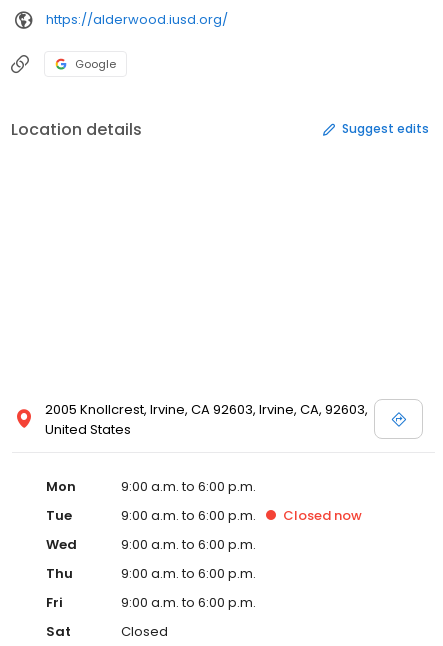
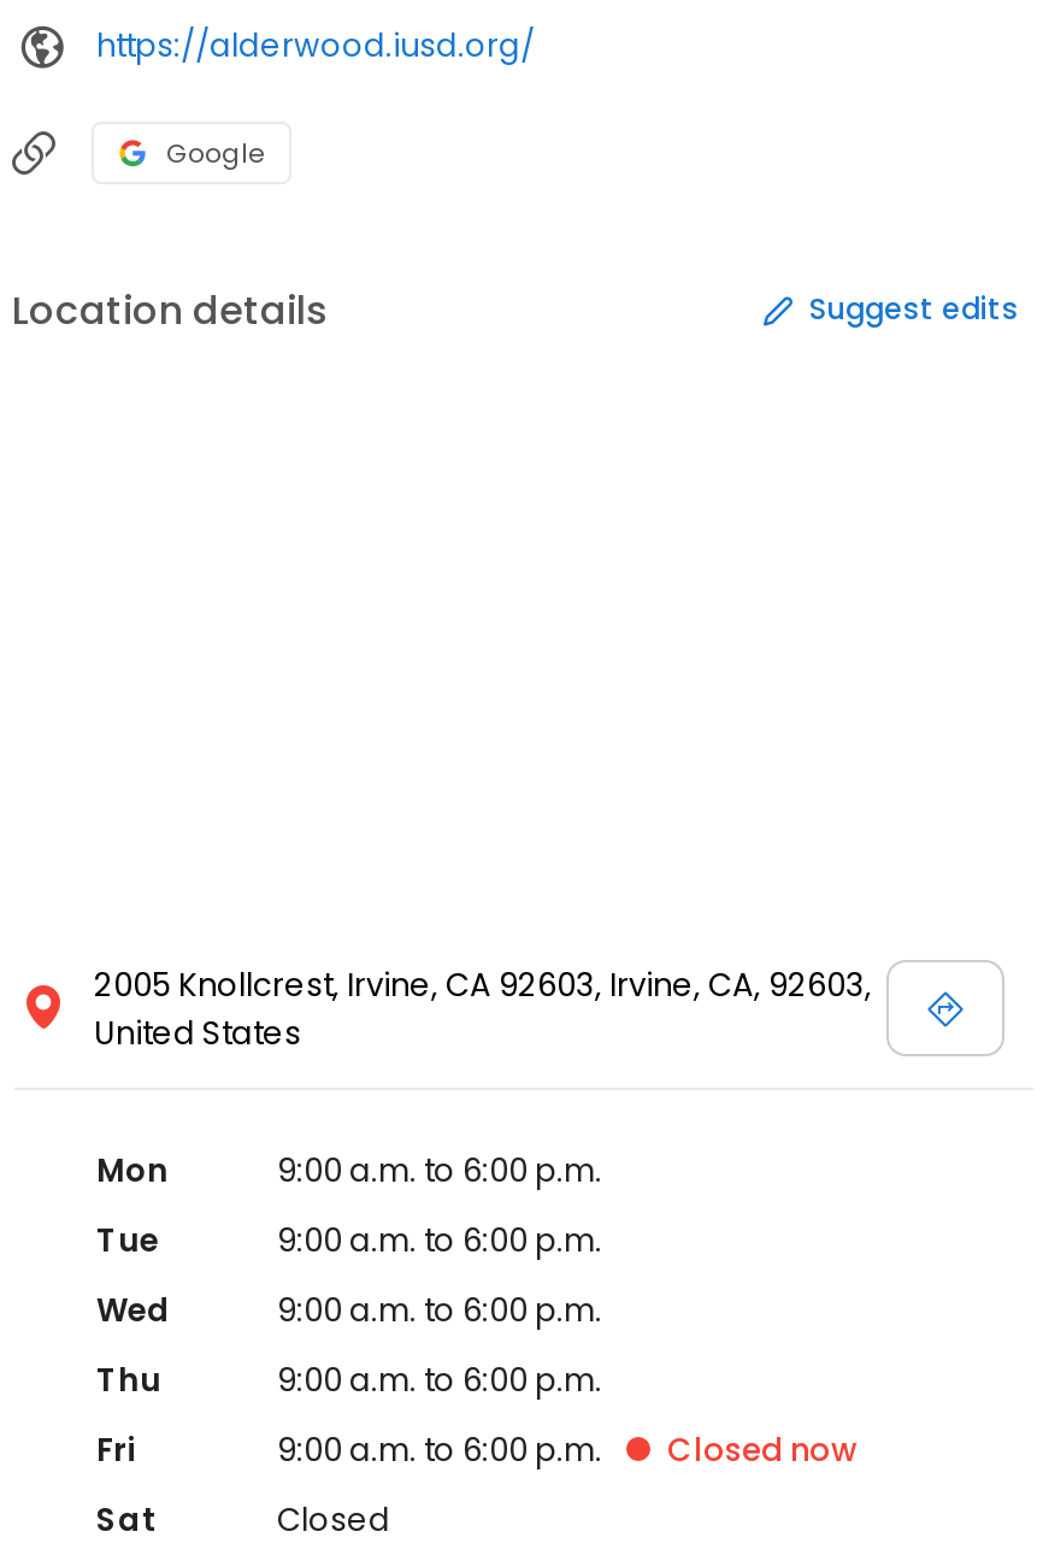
moved down: Closed now
